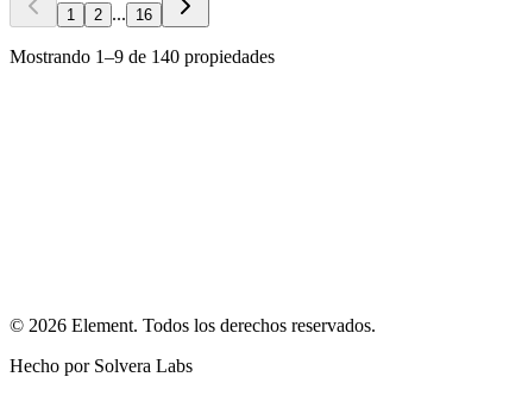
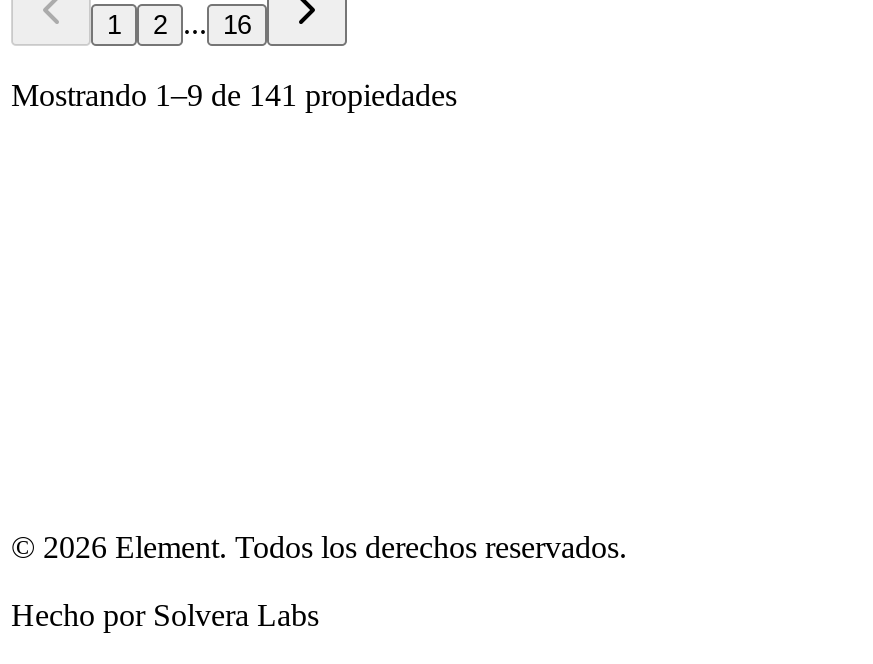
- Mostrando 1 –9 de 140 propiedades
+ Mostrando 1 –9 de 141 propiedades
